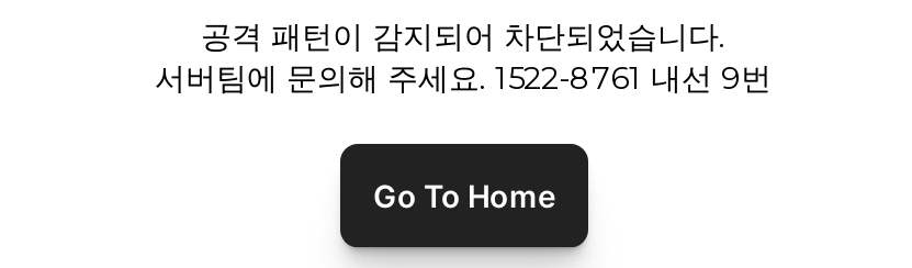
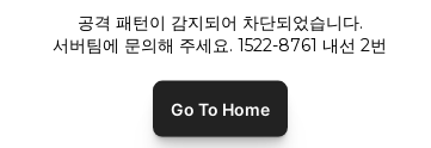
- 서버팀에 문의해 주세요. 1522-8761 내선 9번
+ 서버팀에 문의해 주세요. 1522-8761 내선 2번
